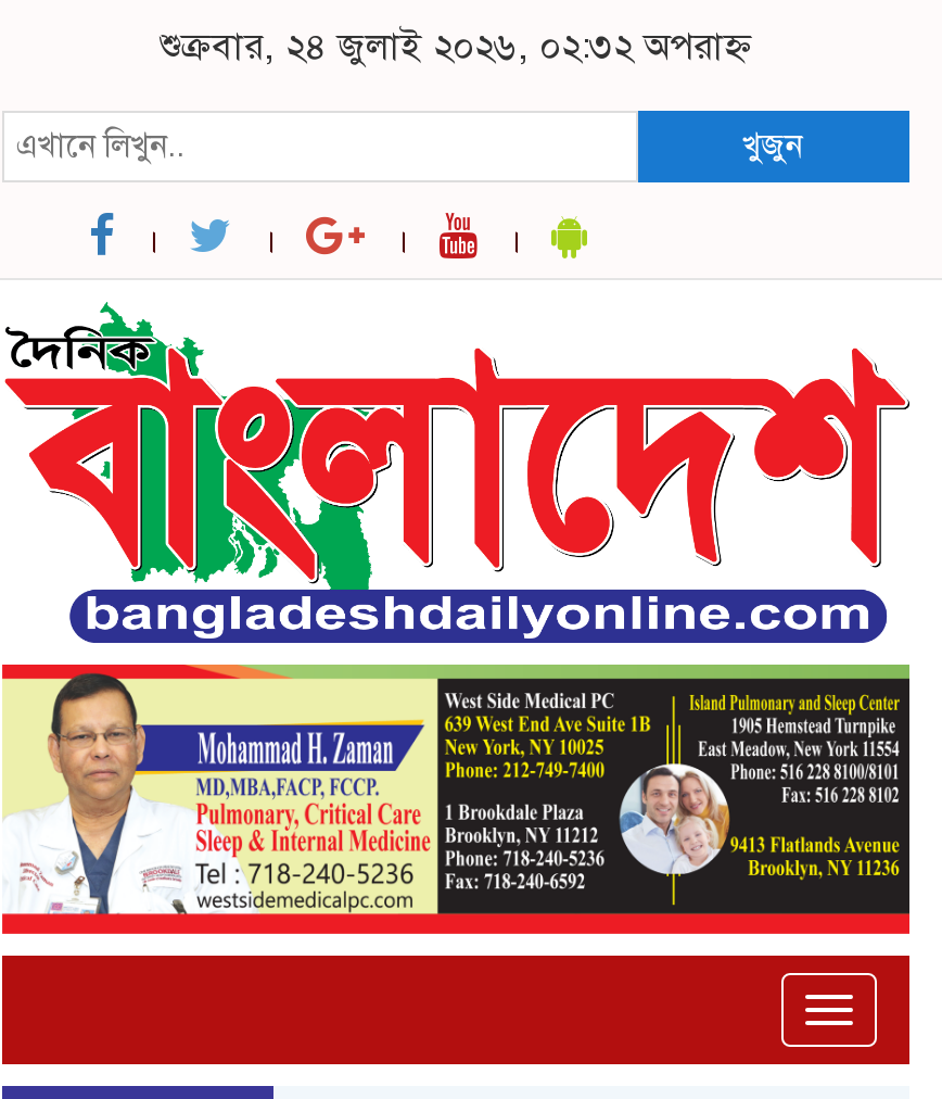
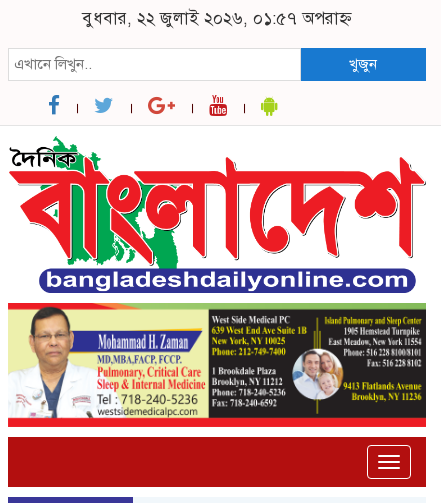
- শুক্রবার, ২৪ জুলাই ২০২৬, ০২:৩২ অপরাহ্ন
+ বুধবার, ২২ জুলাই ২০২৬, ০১:৫৭ অপরাহ্ন
